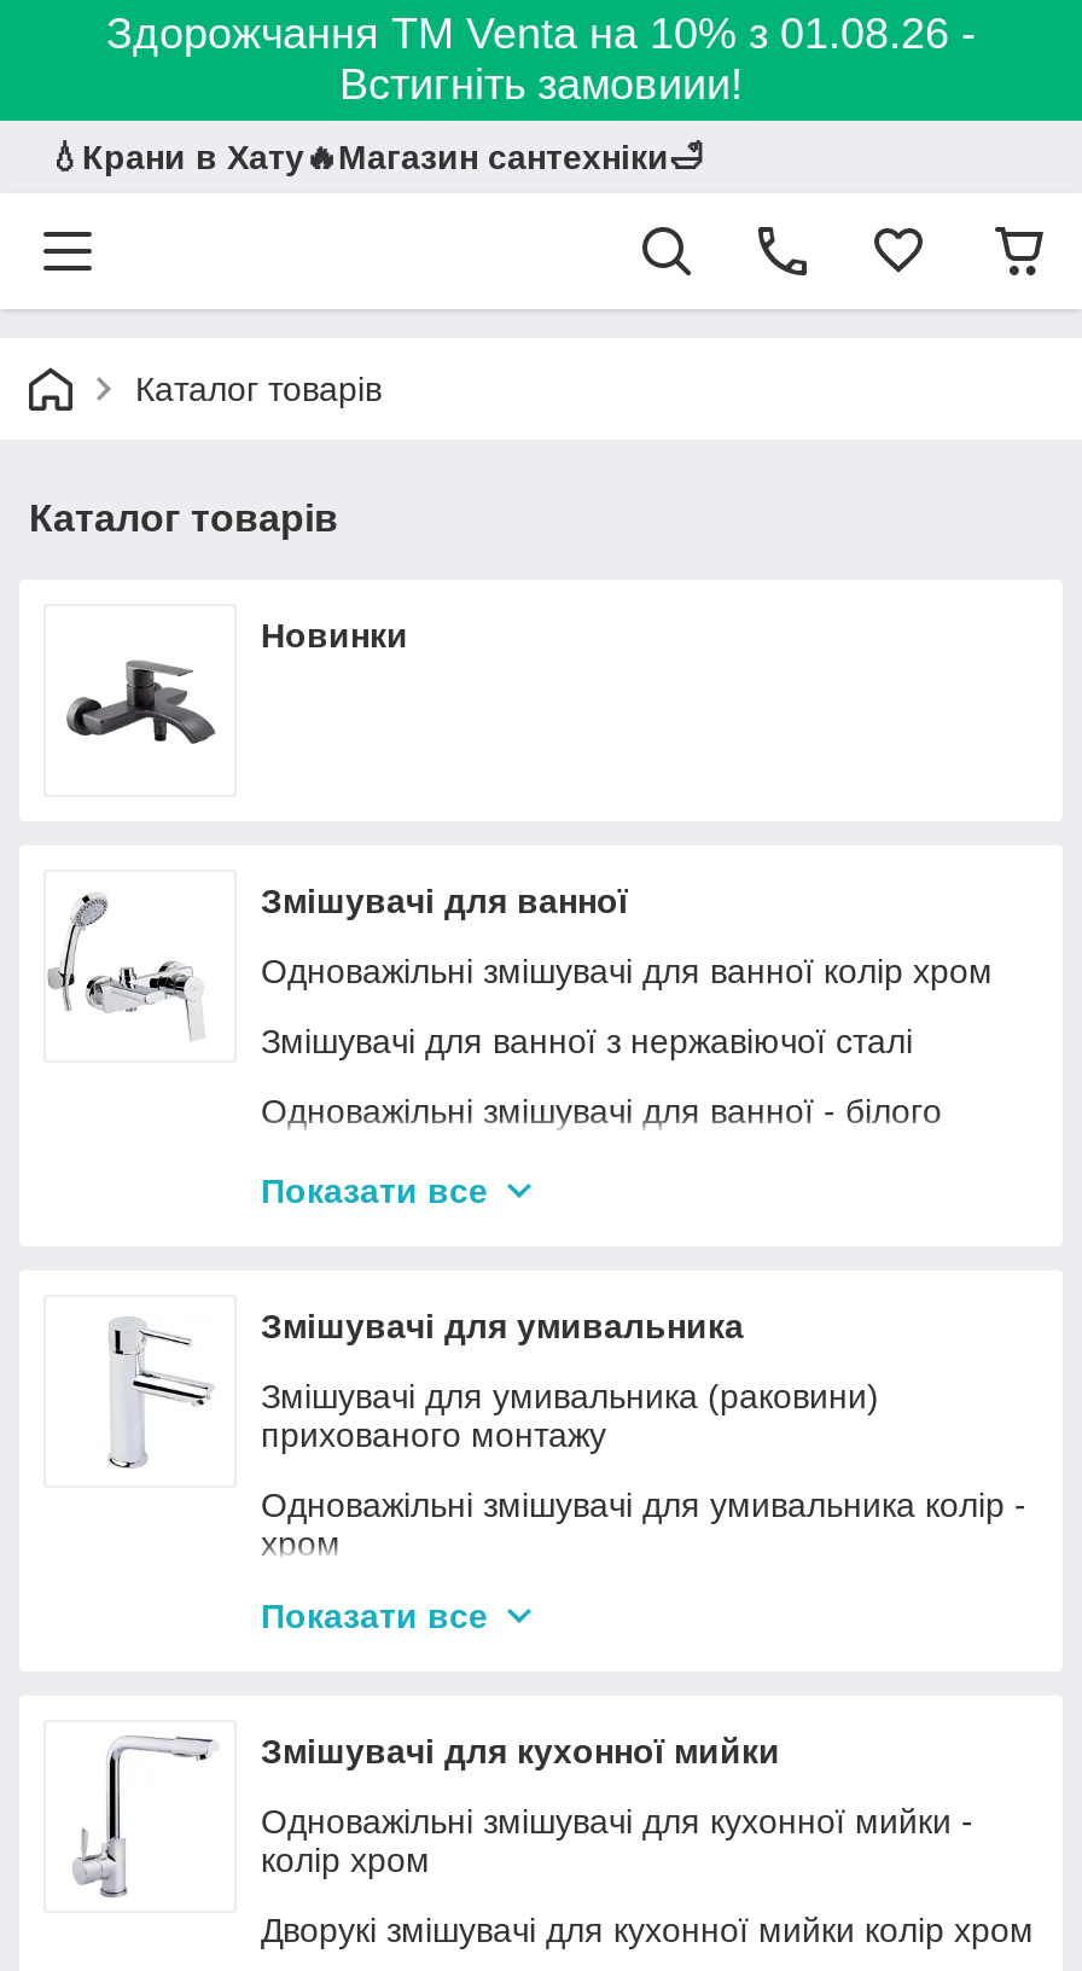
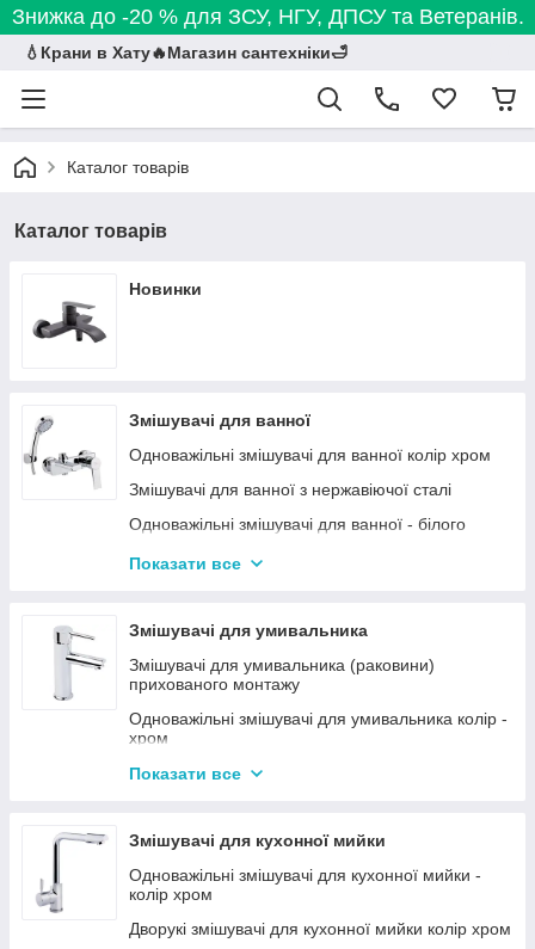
- Здорожчання ТМ Venta на 10% з 01.08.26 -
- Встигніть замовиии!
+ Знижка до -20 % для ЗСУ, НГУ, ДПСУ та Ветеранів.
